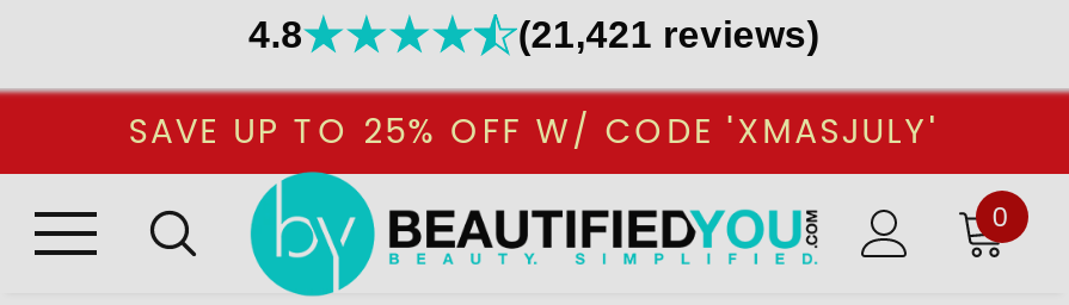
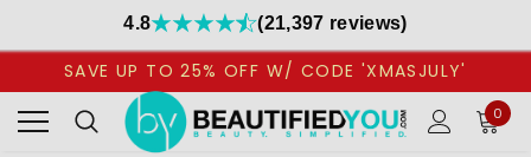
- (21,421 reviews)
+ (21,397 reviews)
